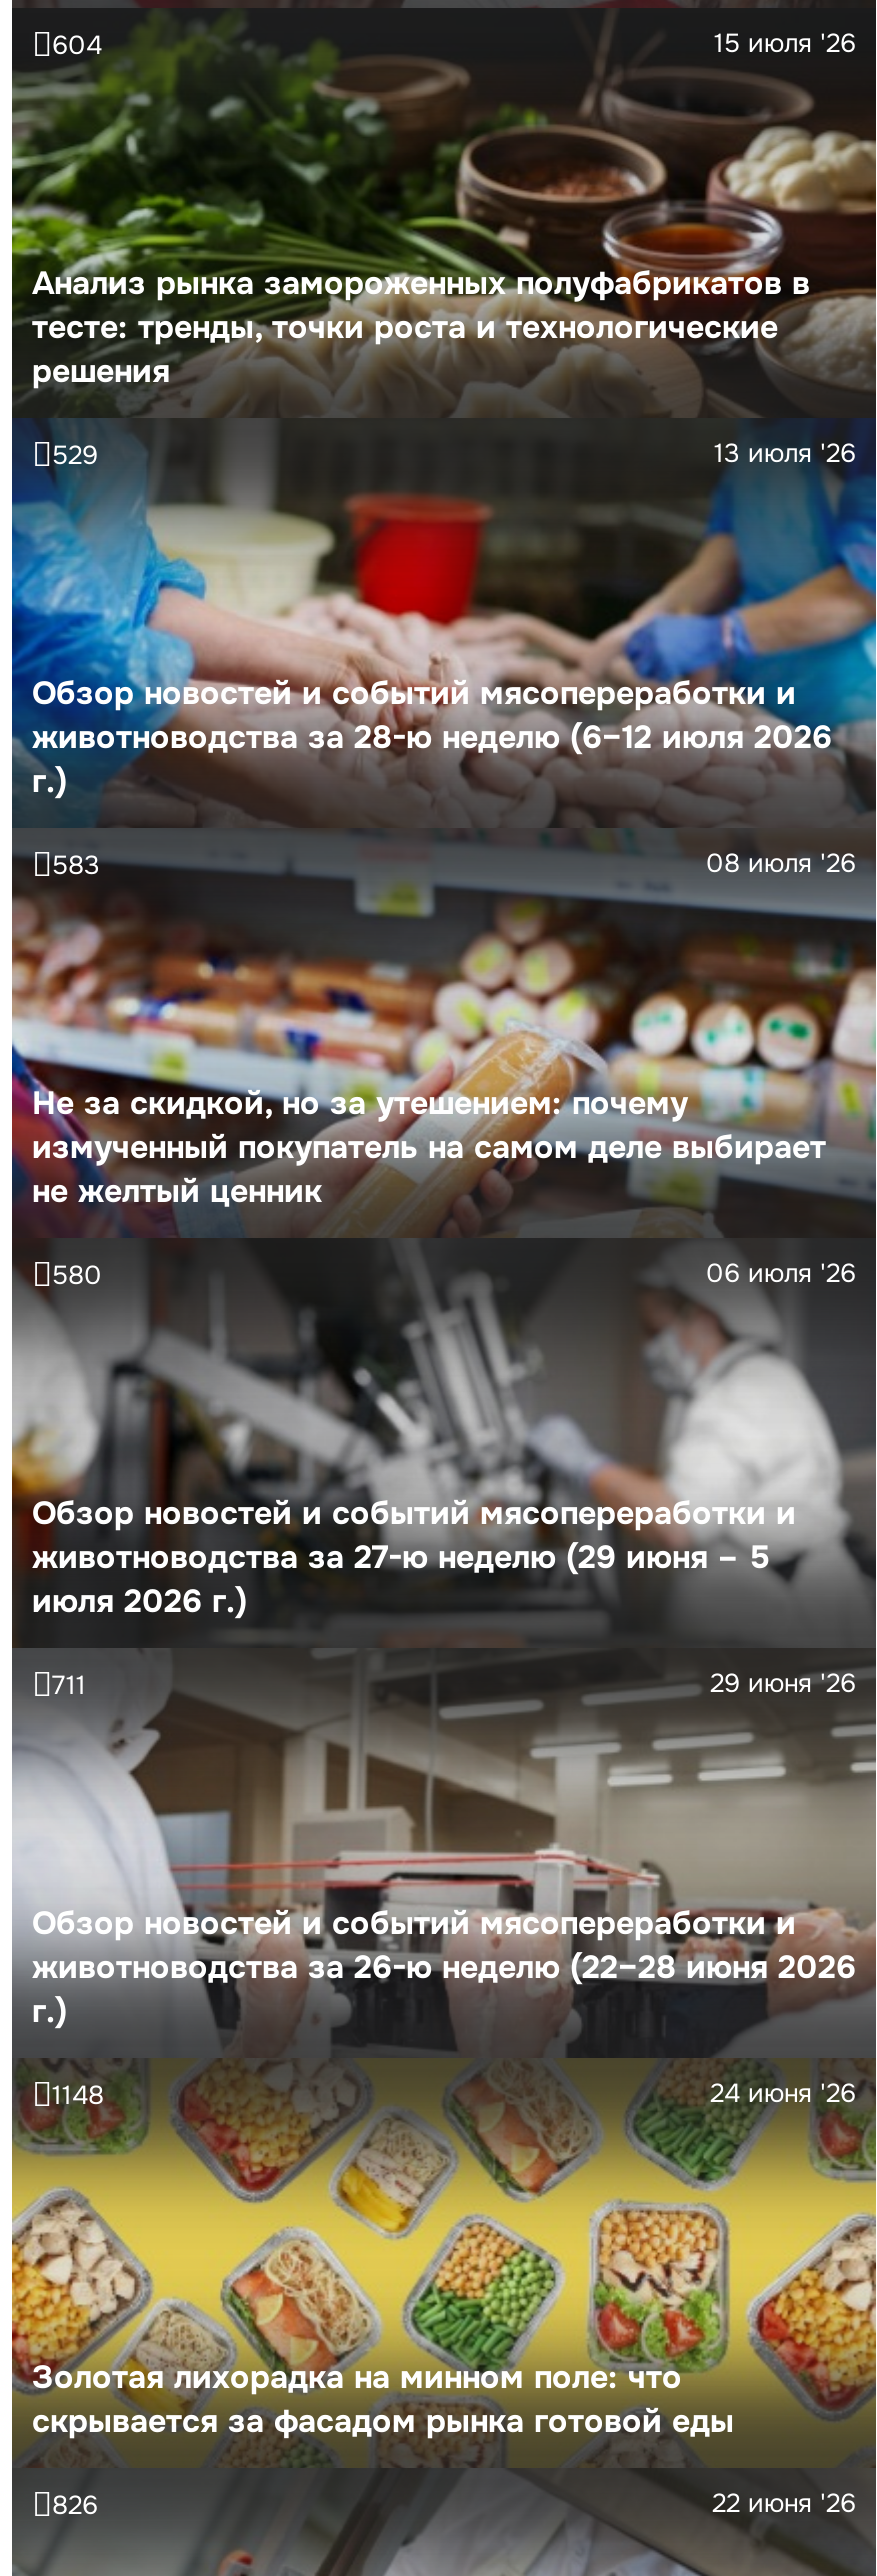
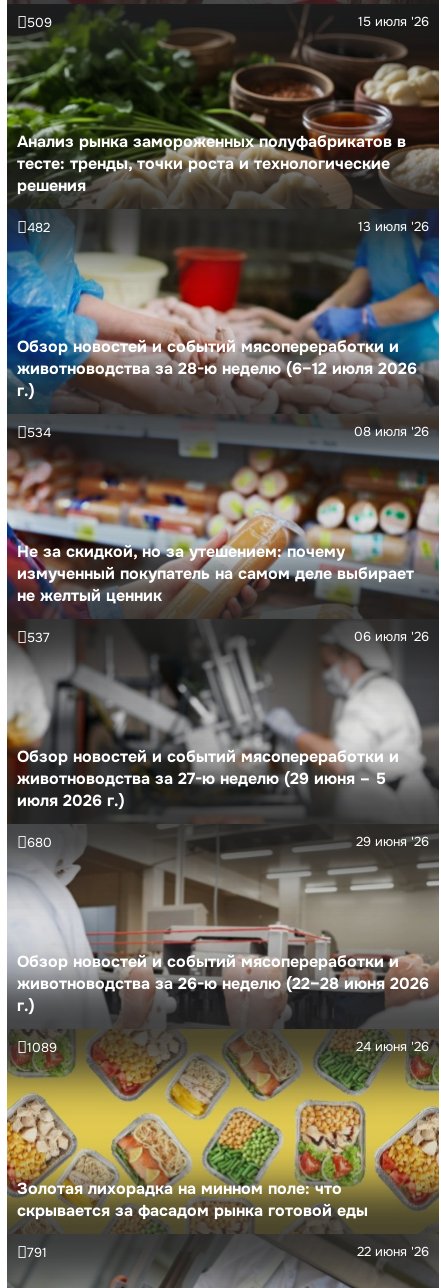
- 604
+ 509

- 529
+ 482

- 583
+ 534

- 580
+ 537

- 711
+ 680

- 1148
+ 1089

- 826
+ 791
